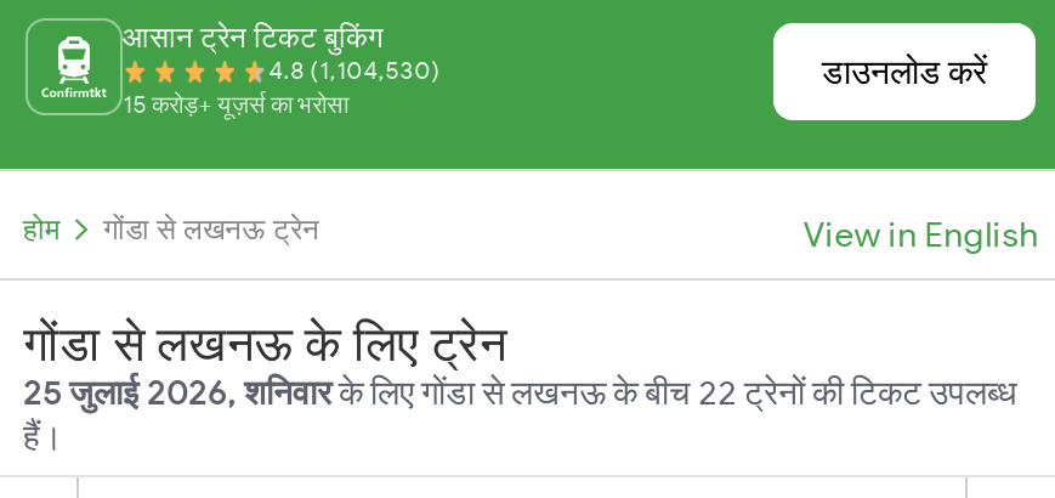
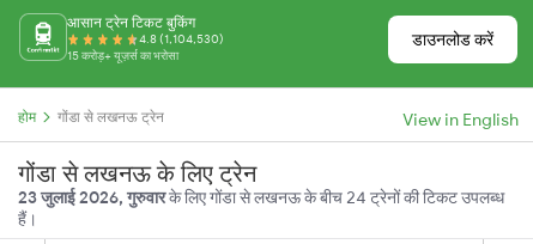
- 25 जुलाई 2026, शनिवारके लिए गोंडा से लखनऊ के बीच 22 ट्रेनों की टिकट उपलब्ध
+ 23 जुलाई 2026, गुरुवारके लिए गोंडा से लखनऊ के बीच 24 ट्रेनों की टिकट उपलब्ध
